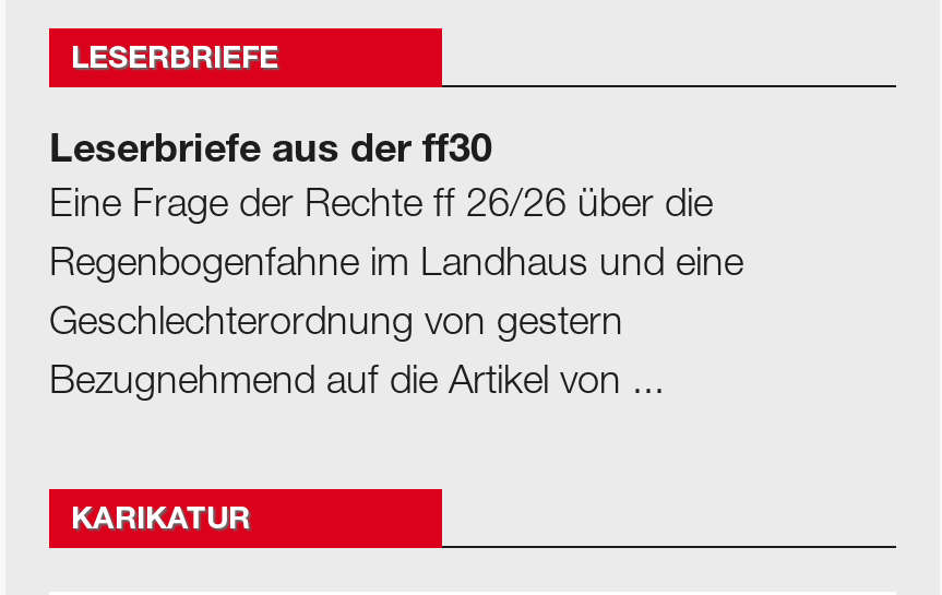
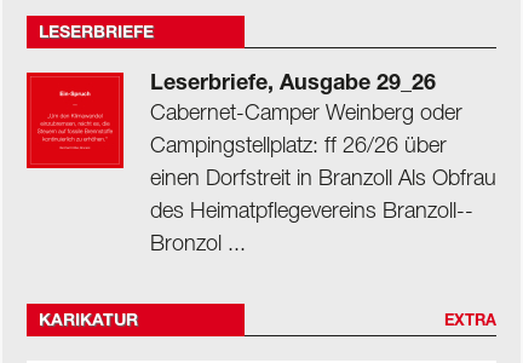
- Leserbriefe aus der ff30
- Eine Frage der Rechte ff 26/26 über die
- Regenbogenfahne im Landhaus und eine
- Geschlechterordnung von gestern
- Bezugnehmend auf die Artikel von ...
+ Leserbriefe, Ausgabe 29_26
+ Cabernet-Camper Weinberg oder
+ Campingstellplatz: ff 26/26 über
+ einen Dorfstreit in Branzoll Als Obfrau
+ des Heimatpflegevereins Branzoll-
+ Bronzol ...

+ EXTRA
